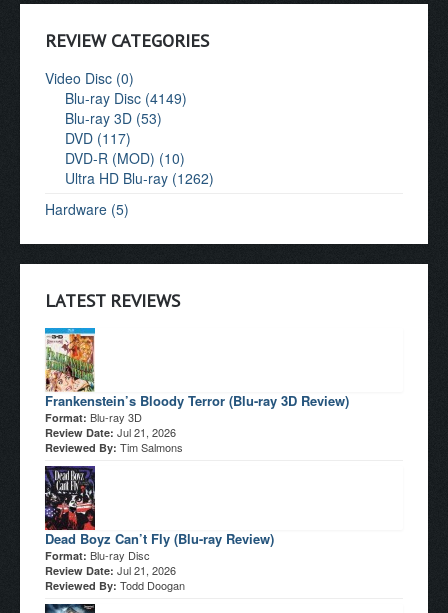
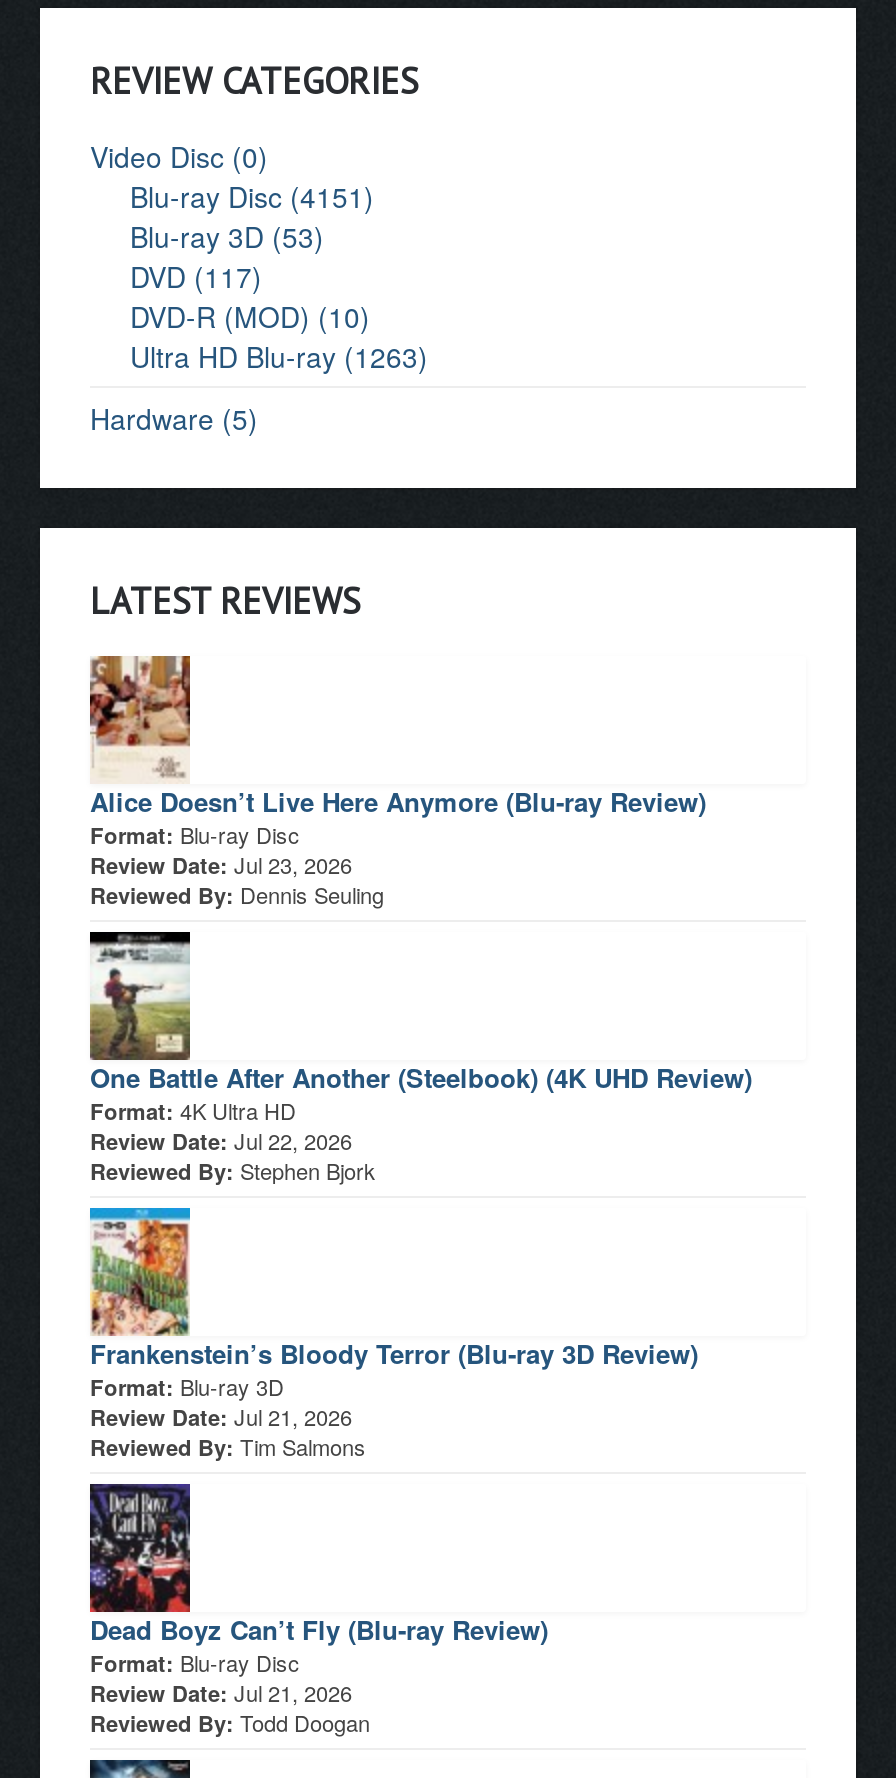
- Blu-ray Disc (4149)
+ Blu-ray Disc (4151)

- Ultra HD Blu-ray (1262)
+ Ultra HD Blu-ray (1263)

+ [image]
+ Alice Doesn’t Live Here Anymore (Blu-ray Review)
+ Format: Blu-ray Disc
+ Review Date: Jul 23, 2026
+ Reviewed By: Dennis Seuling

+ [image]
+ One Battle After Another (Steelbook) (4K UHD Review)
+ Format: 4K Ultra HD
+ Review Date: Jul 22, 2026
+ Reviewed By: Stephen Bjork
